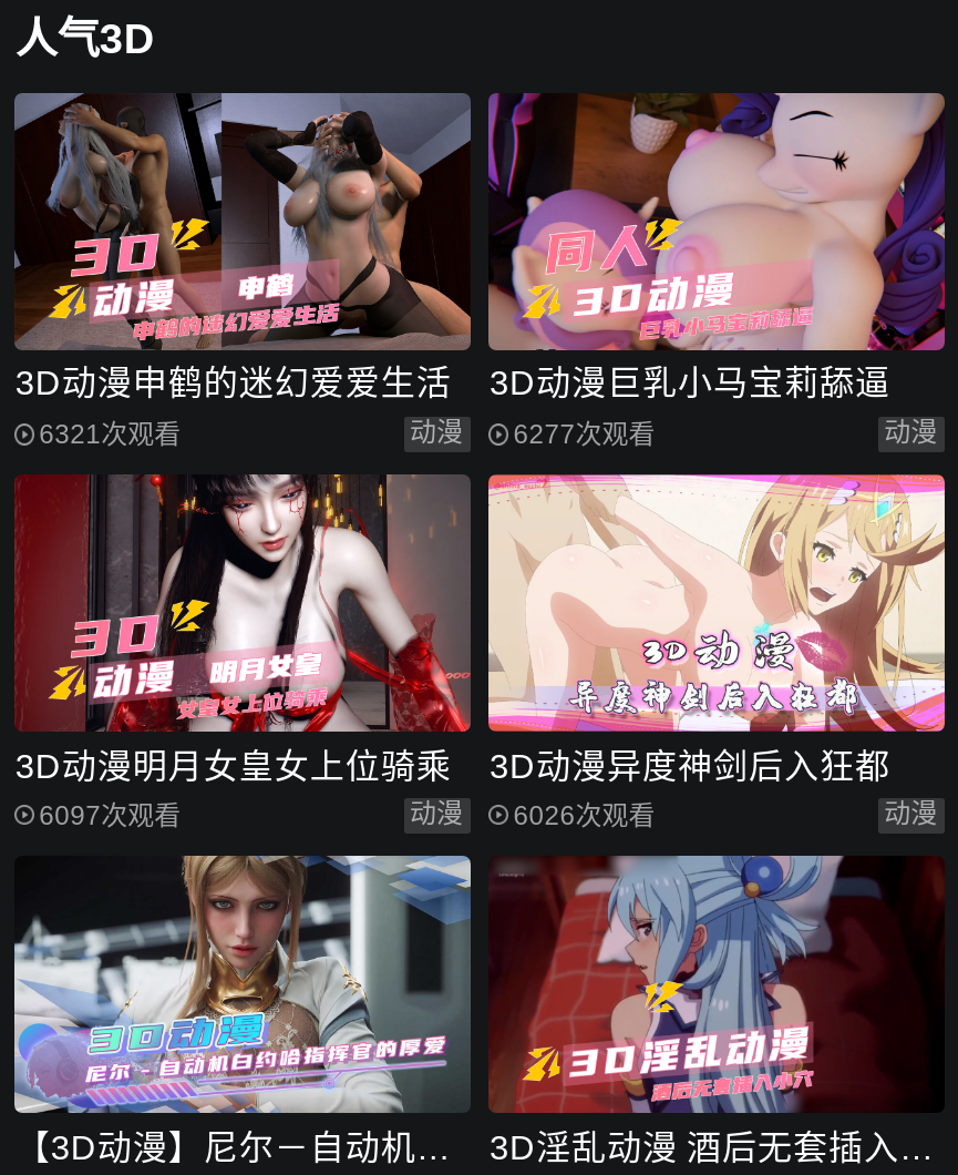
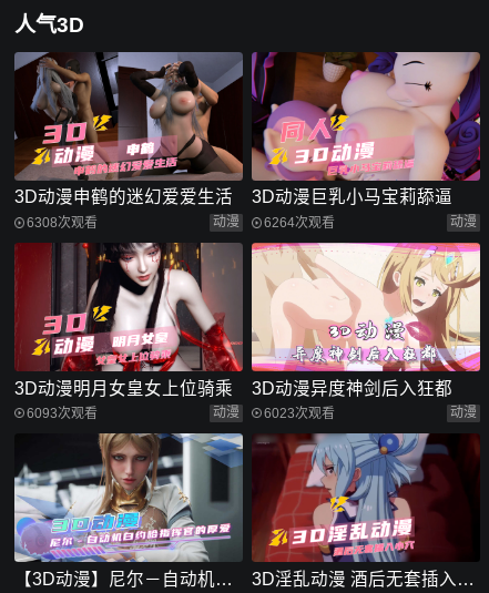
- 6321次观看
+ 6308次观看

- 动漫 6277次观看
+ 动漫 6264次观看

- 6097次观看
+ 6093次观看

- 动漫 6026次观看
+ 动漫 6023次观看
